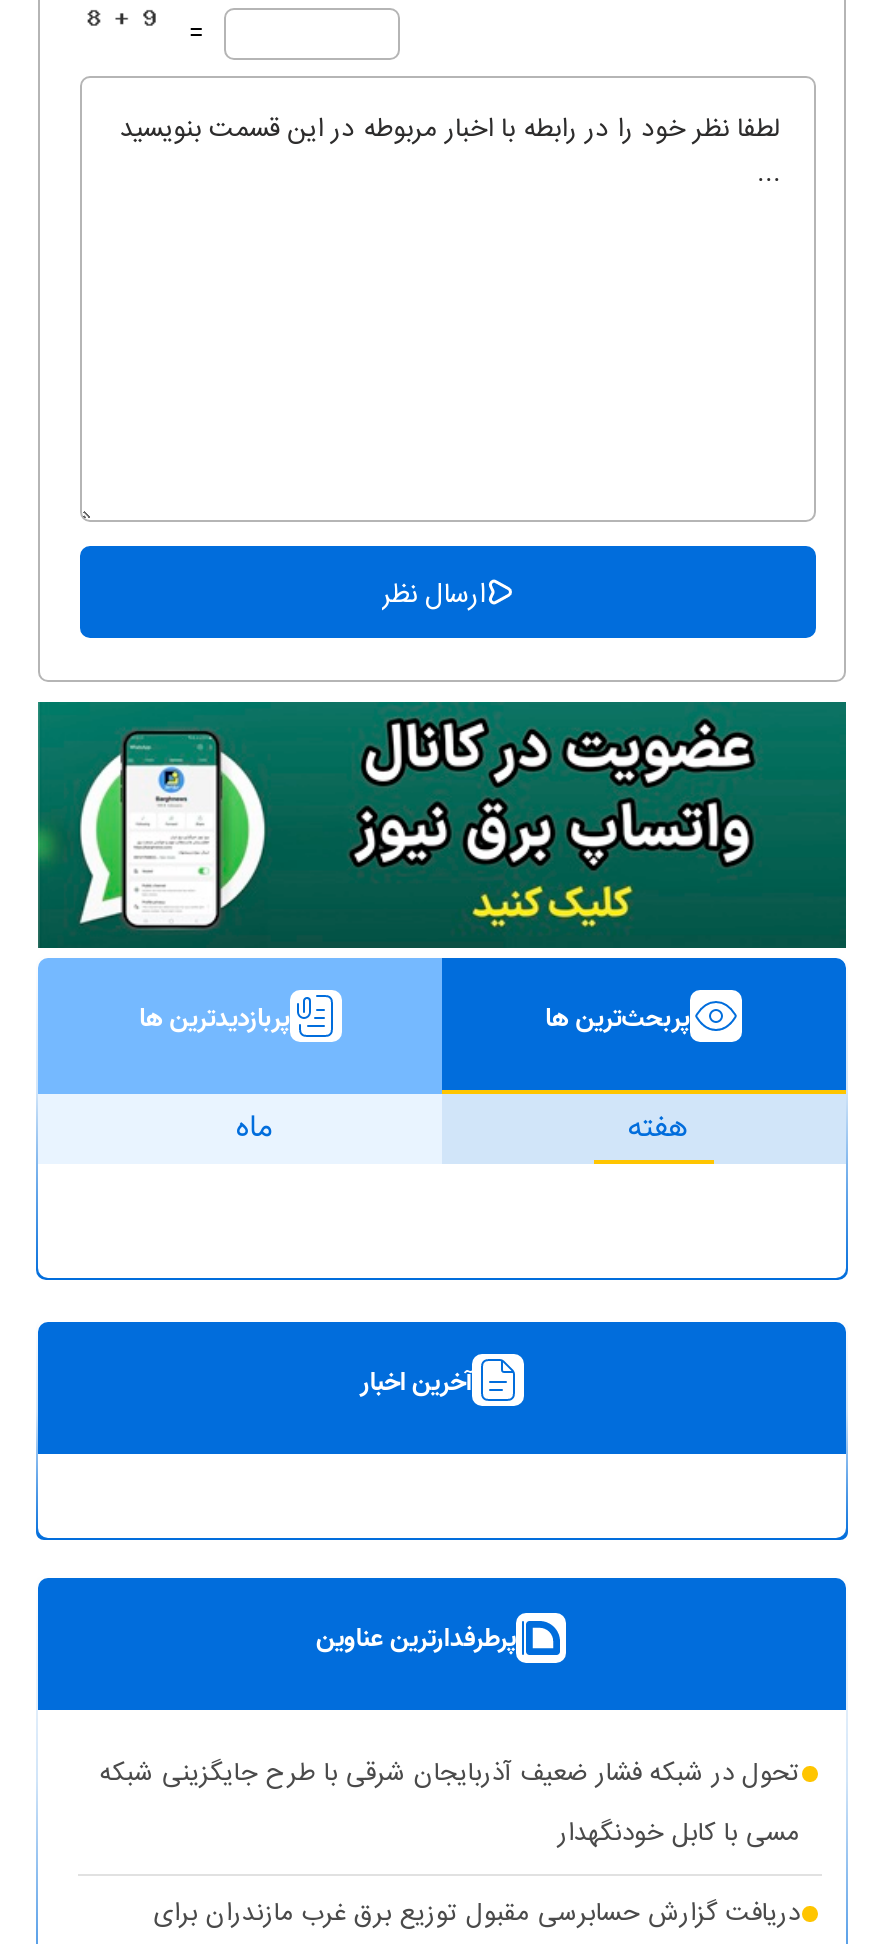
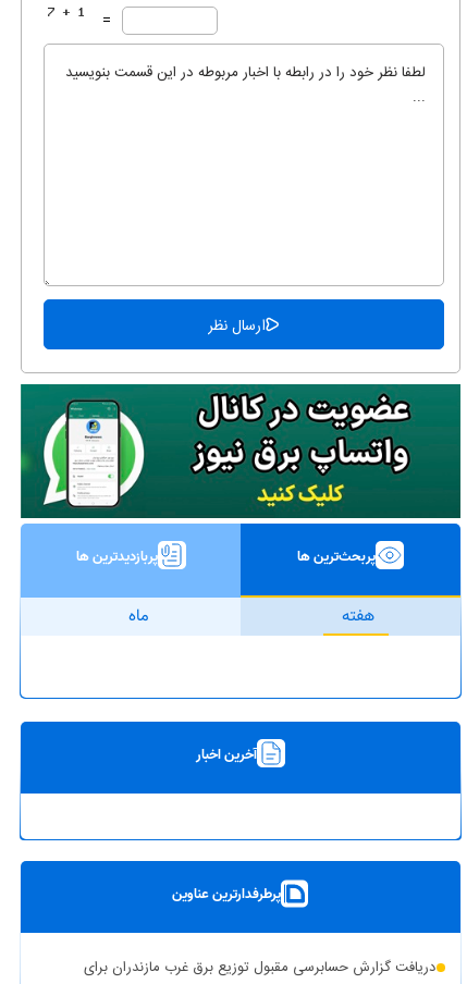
- تحول در شبکه فشار ضعیف آذربایجان شرقی با طرح جایگزینی شبکه
- مسی با کابل خودنگهدار
